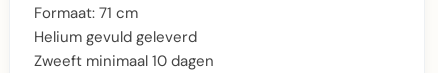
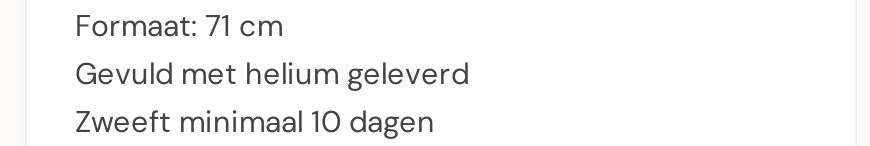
- Helium gevuld geleverd
+ Gevuld met helium geleverd
